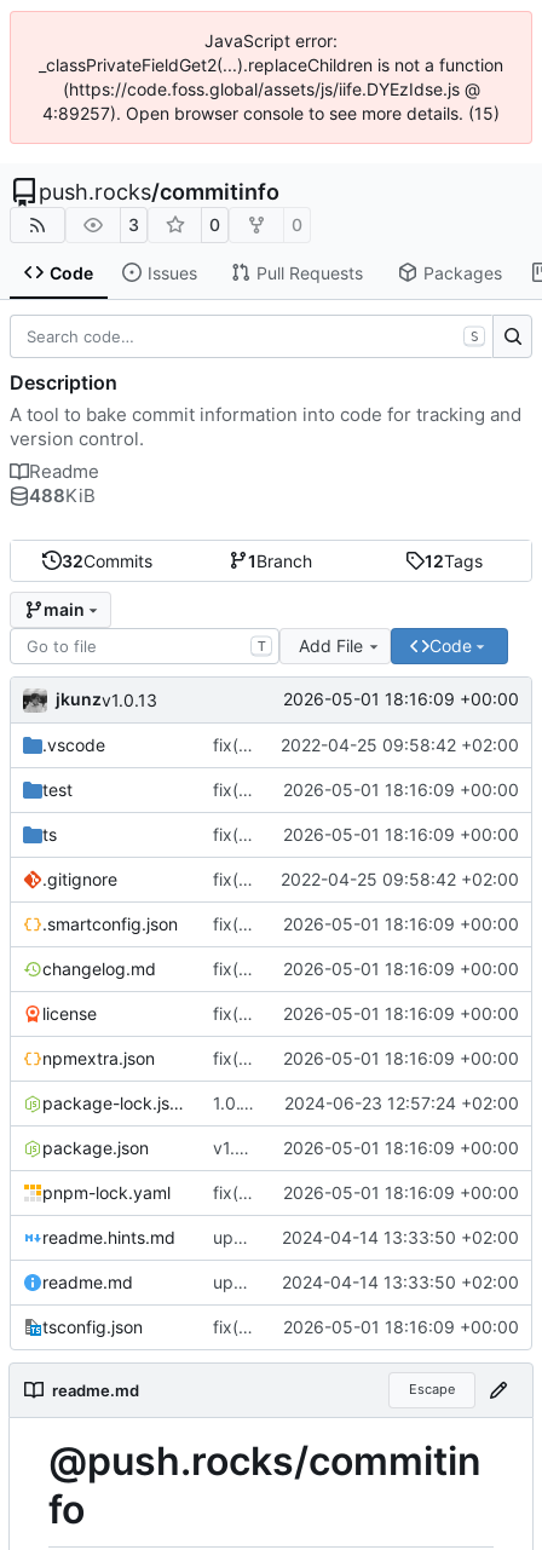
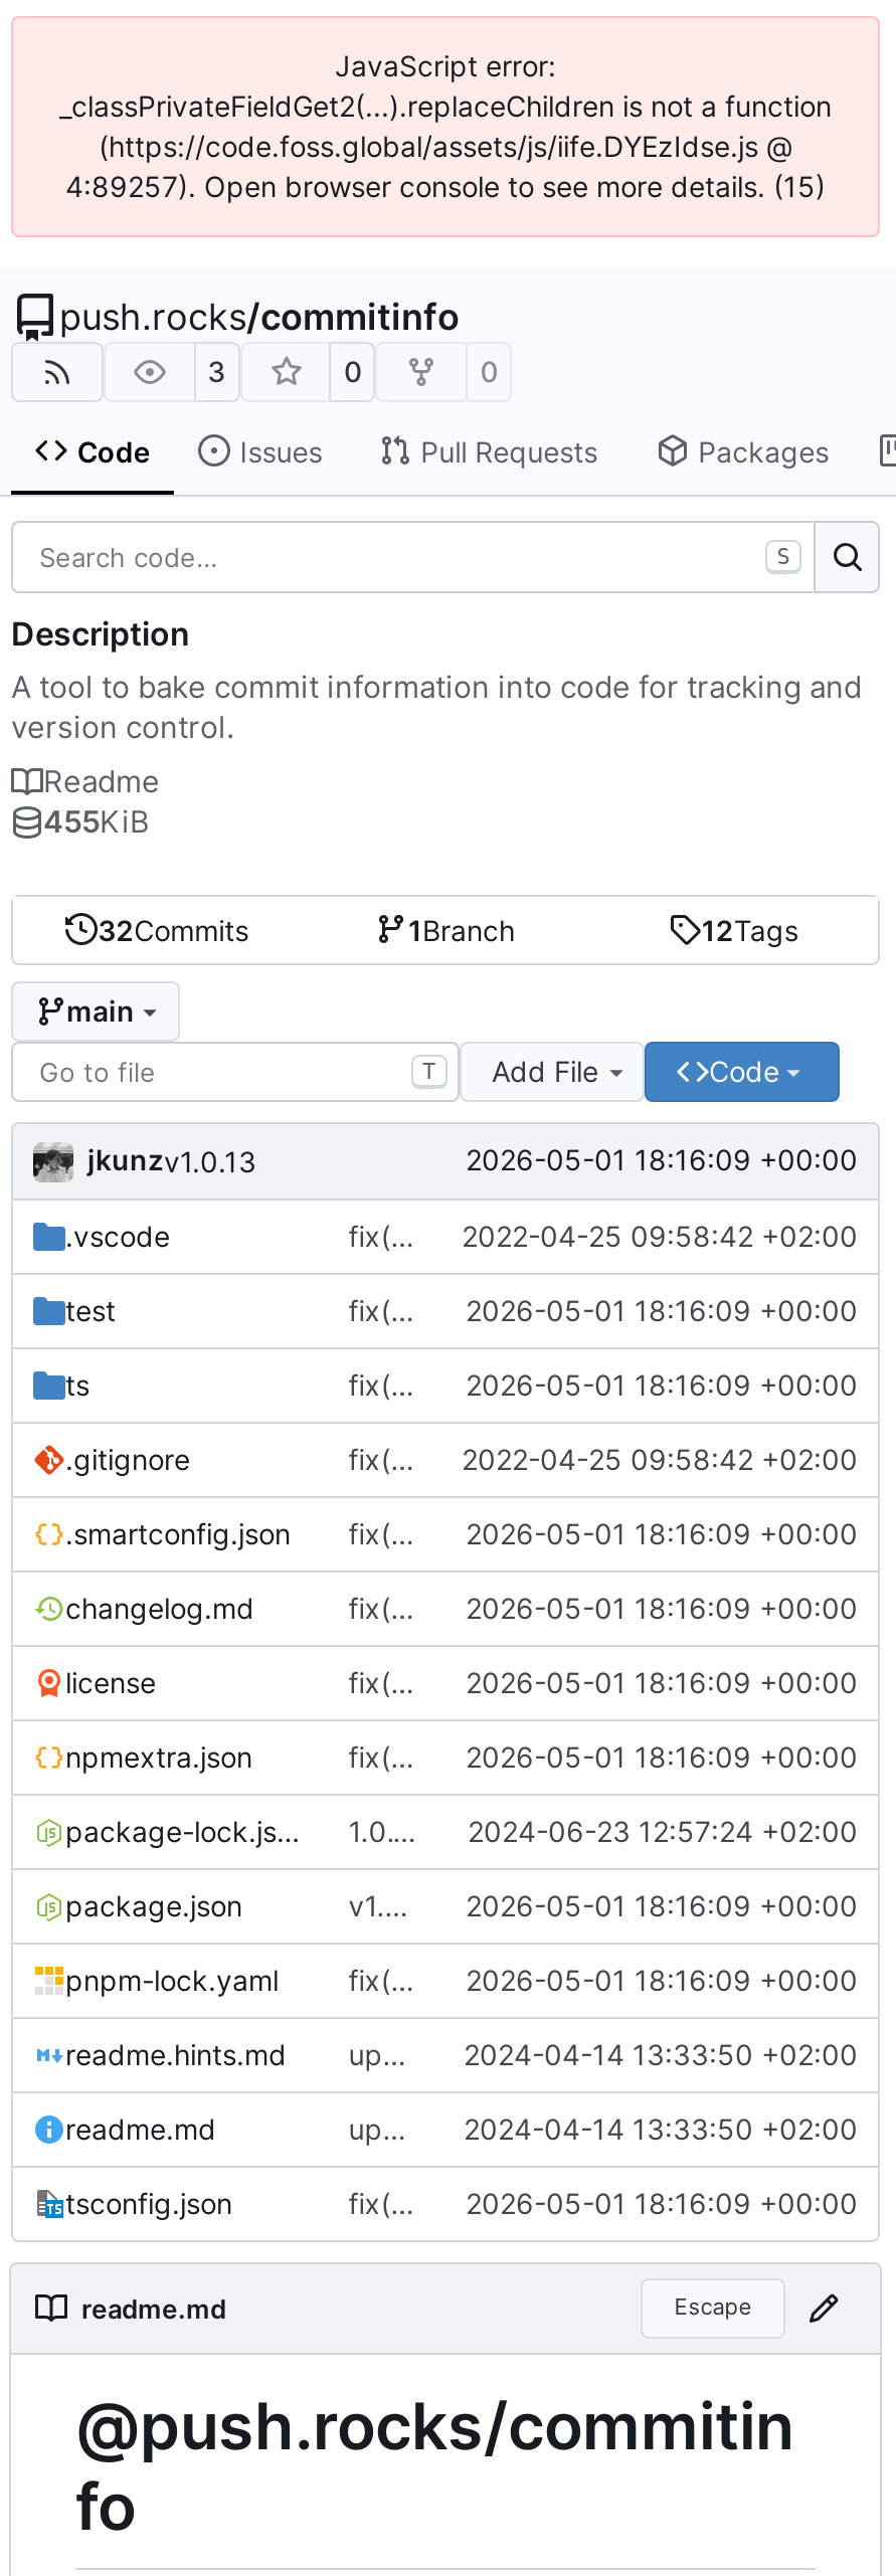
- 488KiB
+ 455KiB
